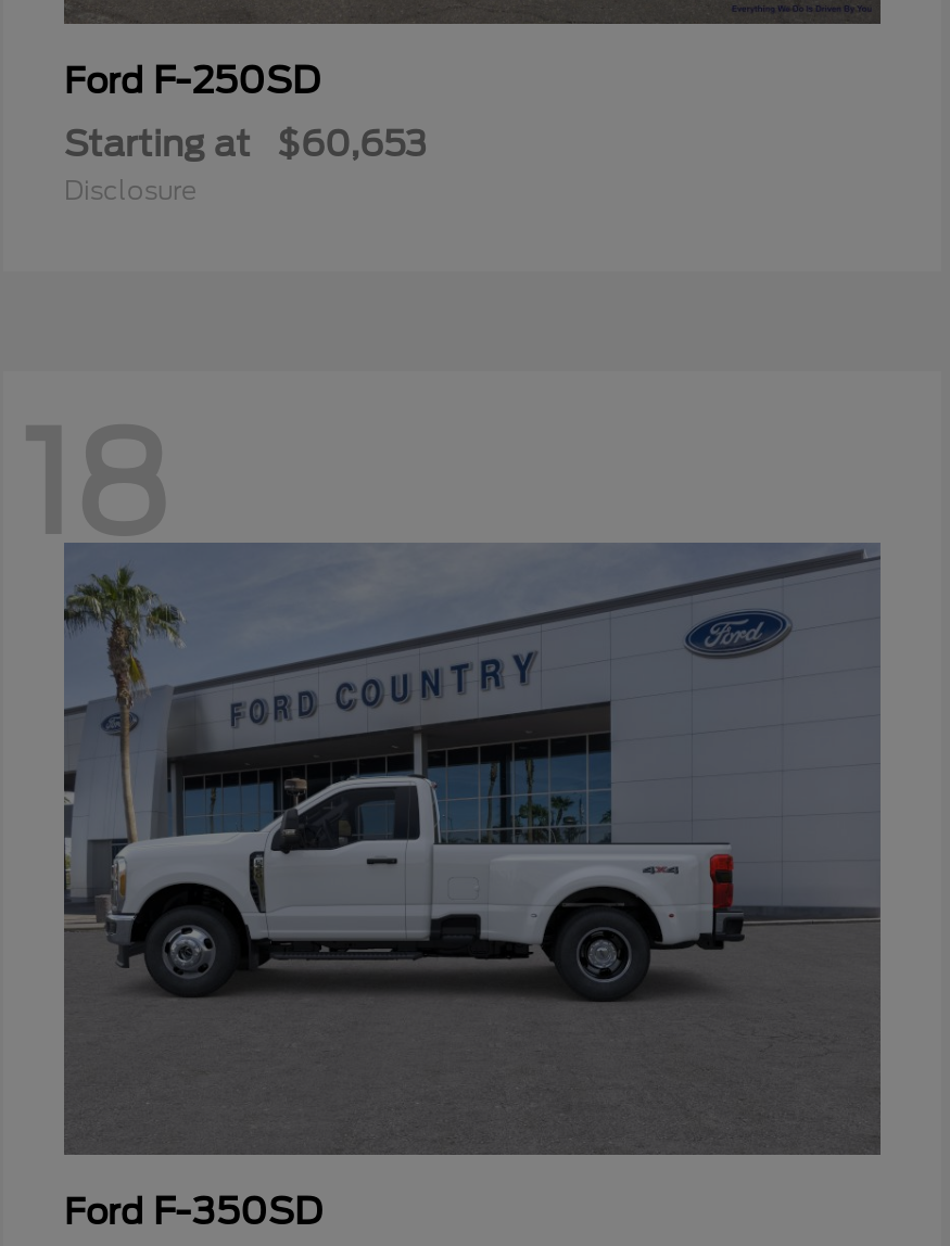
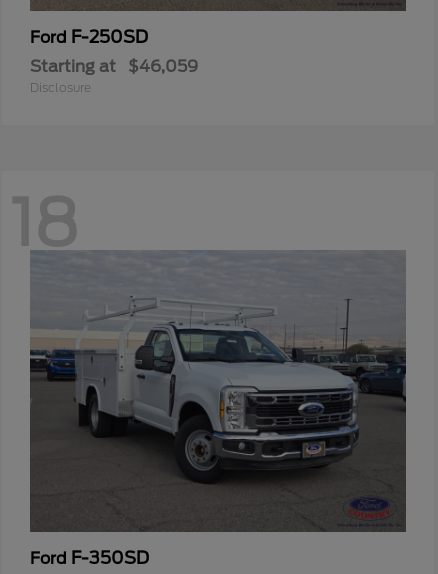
- Starting at $60,653
+ Starting at $46,059

- [image]
+ [image]
